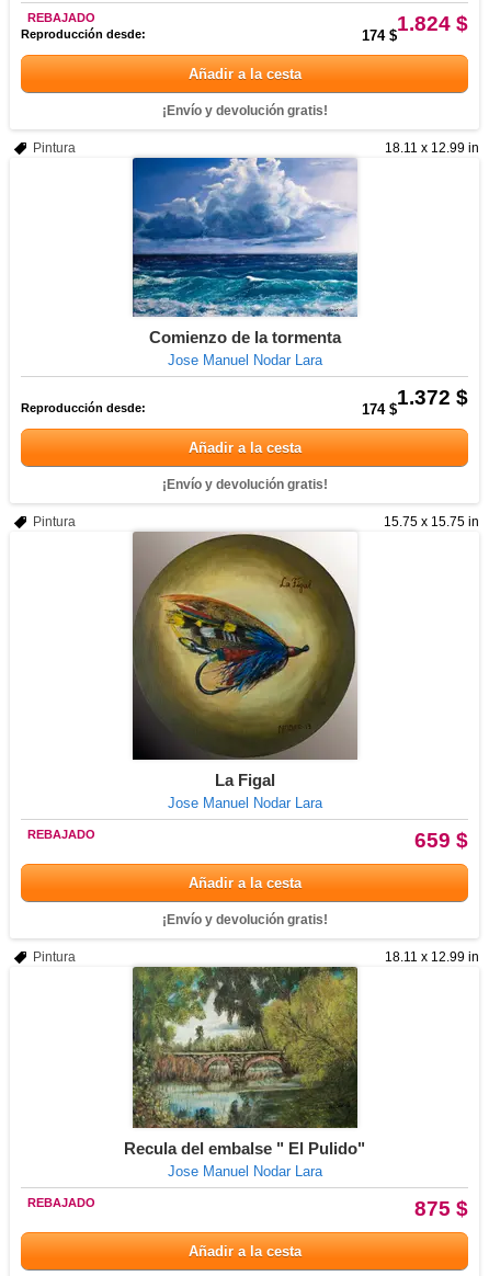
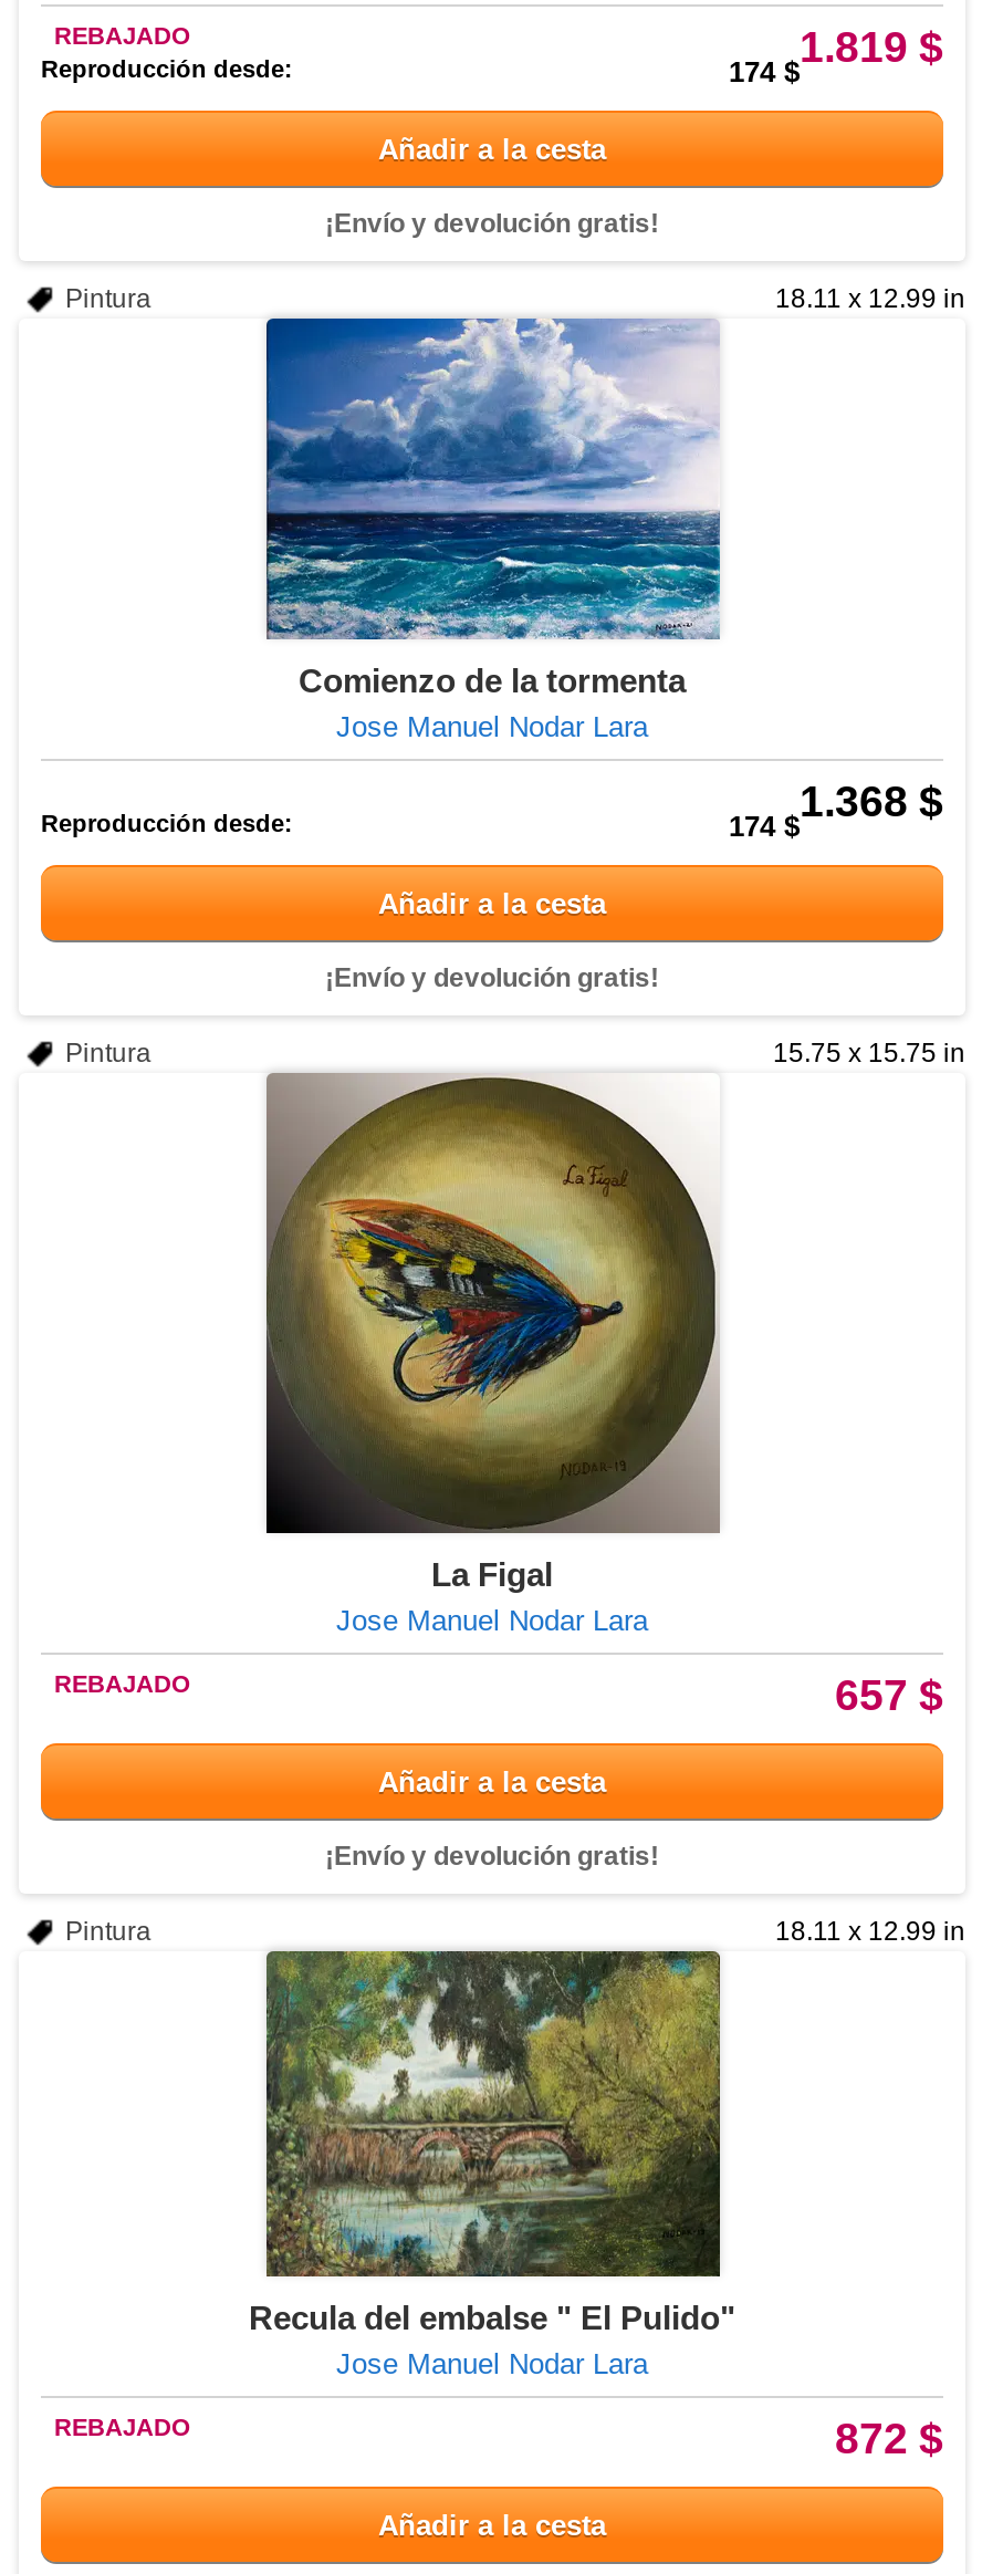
- 1.824 $
+ 1.819 $

- 1.372 $
+ 1.368 $

- 659 $
+ 657 $

- 875 $
+ 872 $
